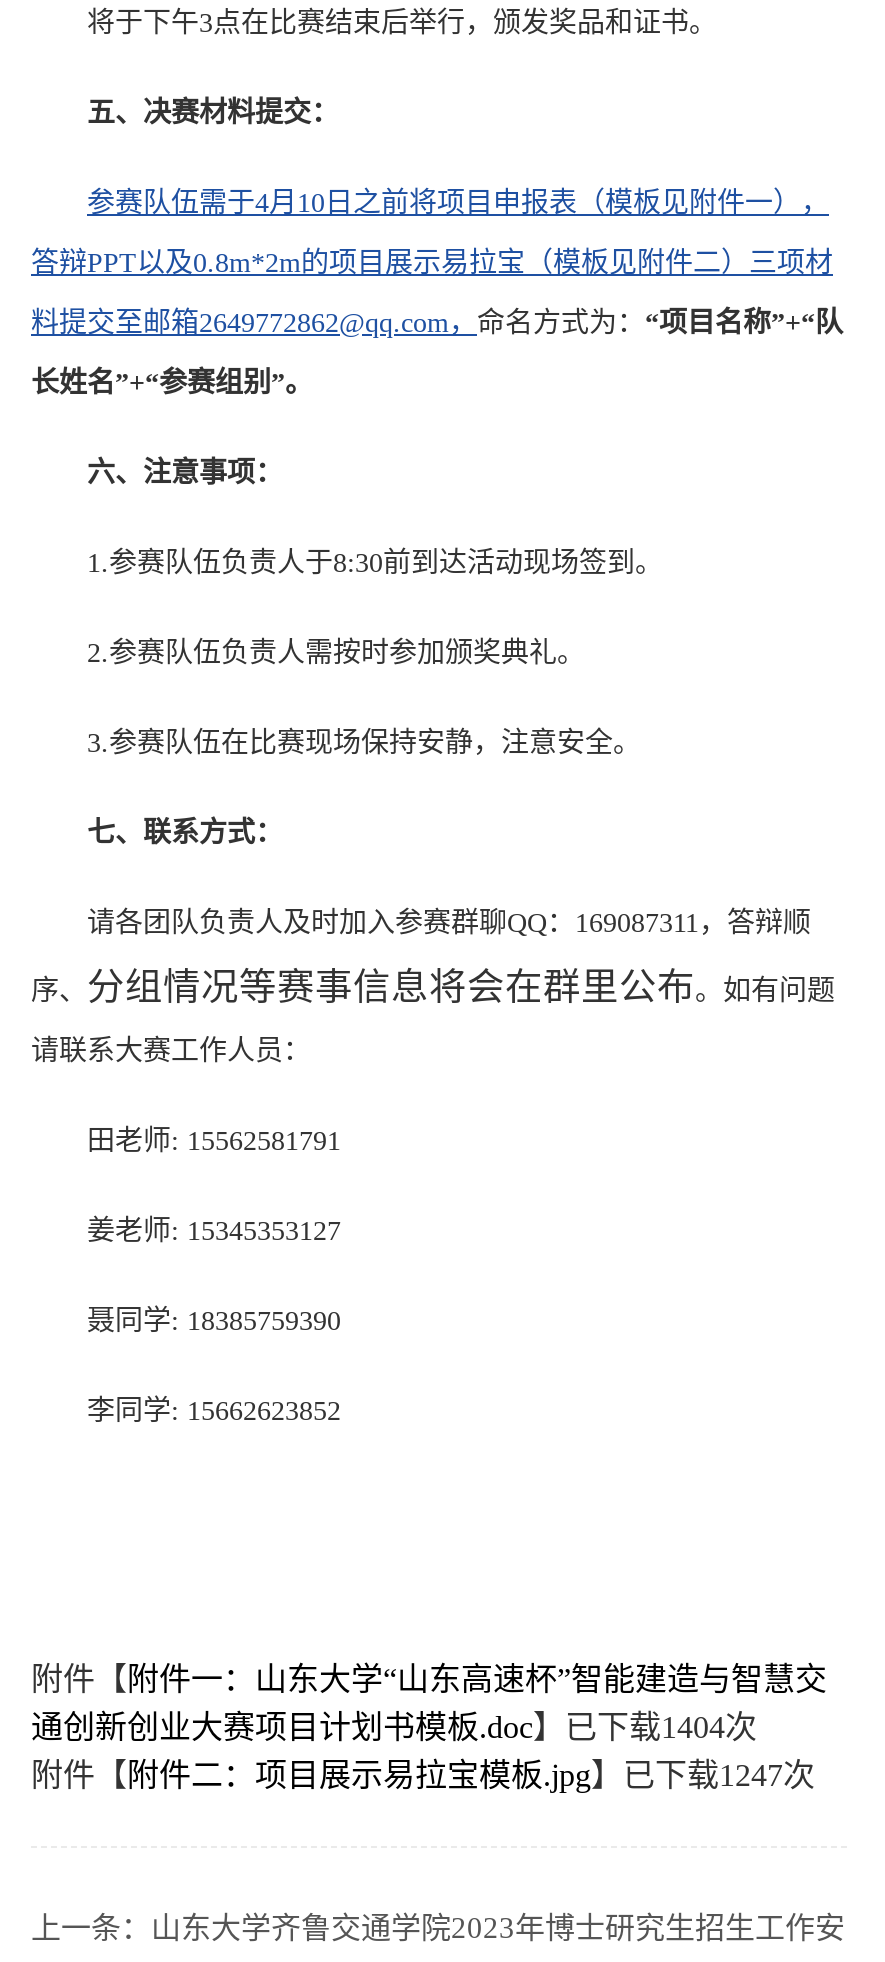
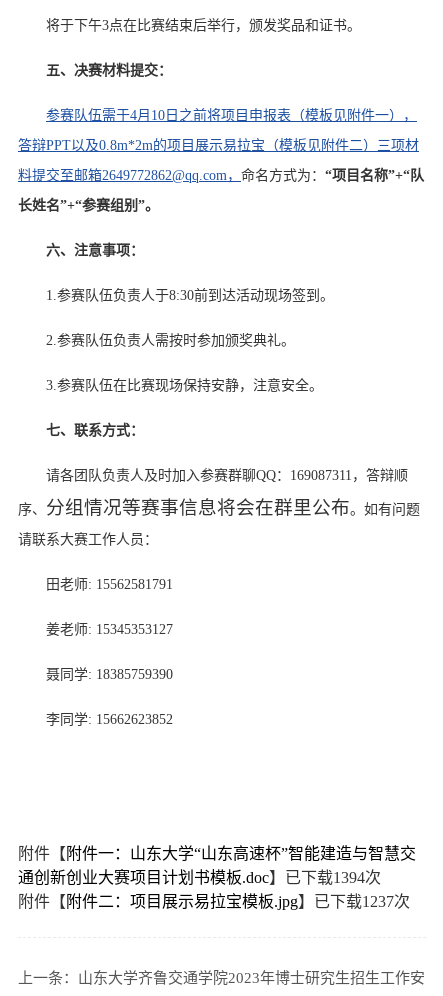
- 通创新创业大赛项目计划书模板.doc】已下载1404次
+ 通创新创业大赛项目计划书模板.doc】已下载1394次

- 附件【附件二：项目展示易拉宝模板.jpg】已下载1247次
+ 附件【附件二：项目展示易拉宝模板.jpg】已下载1237次
